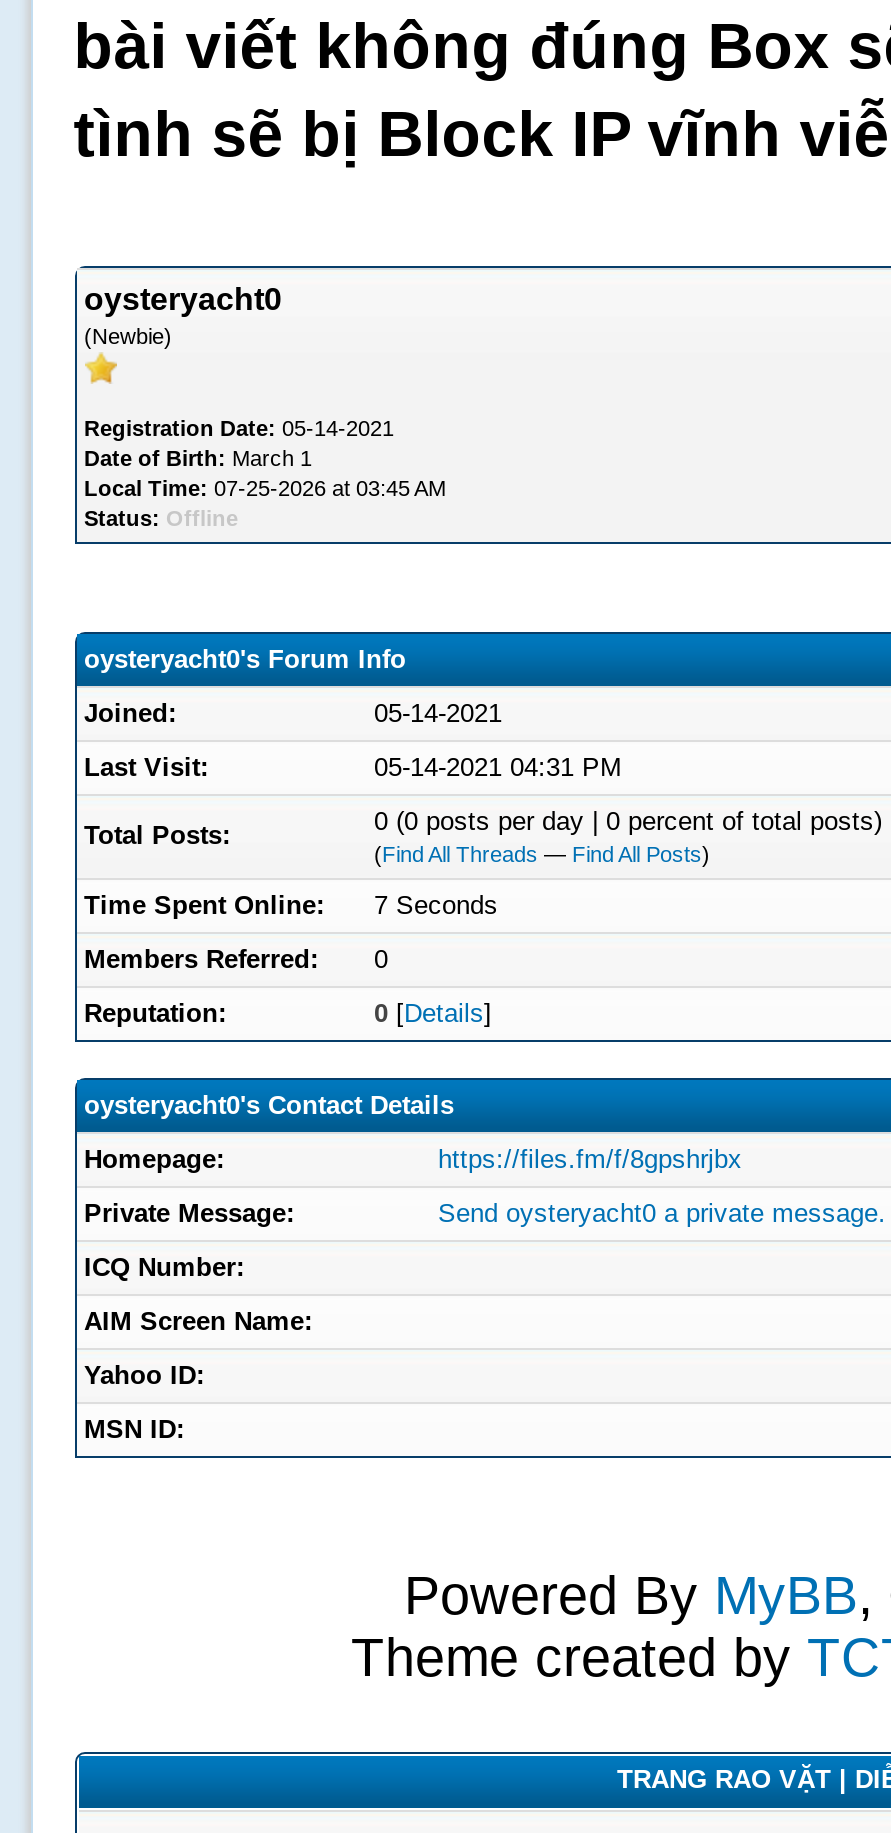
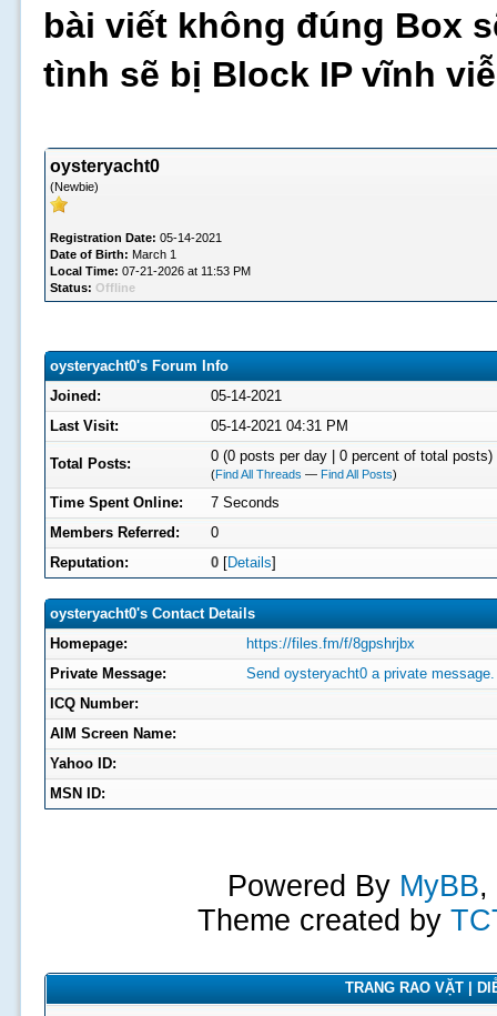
- Local Time: 07-25-2026 at 03:45 AM
+ Local Time: 07-21-2026 at 11:53 PM
